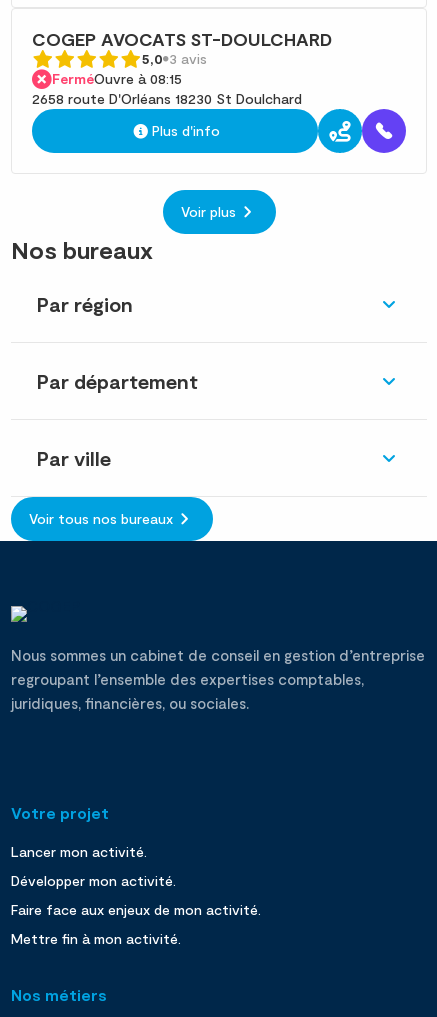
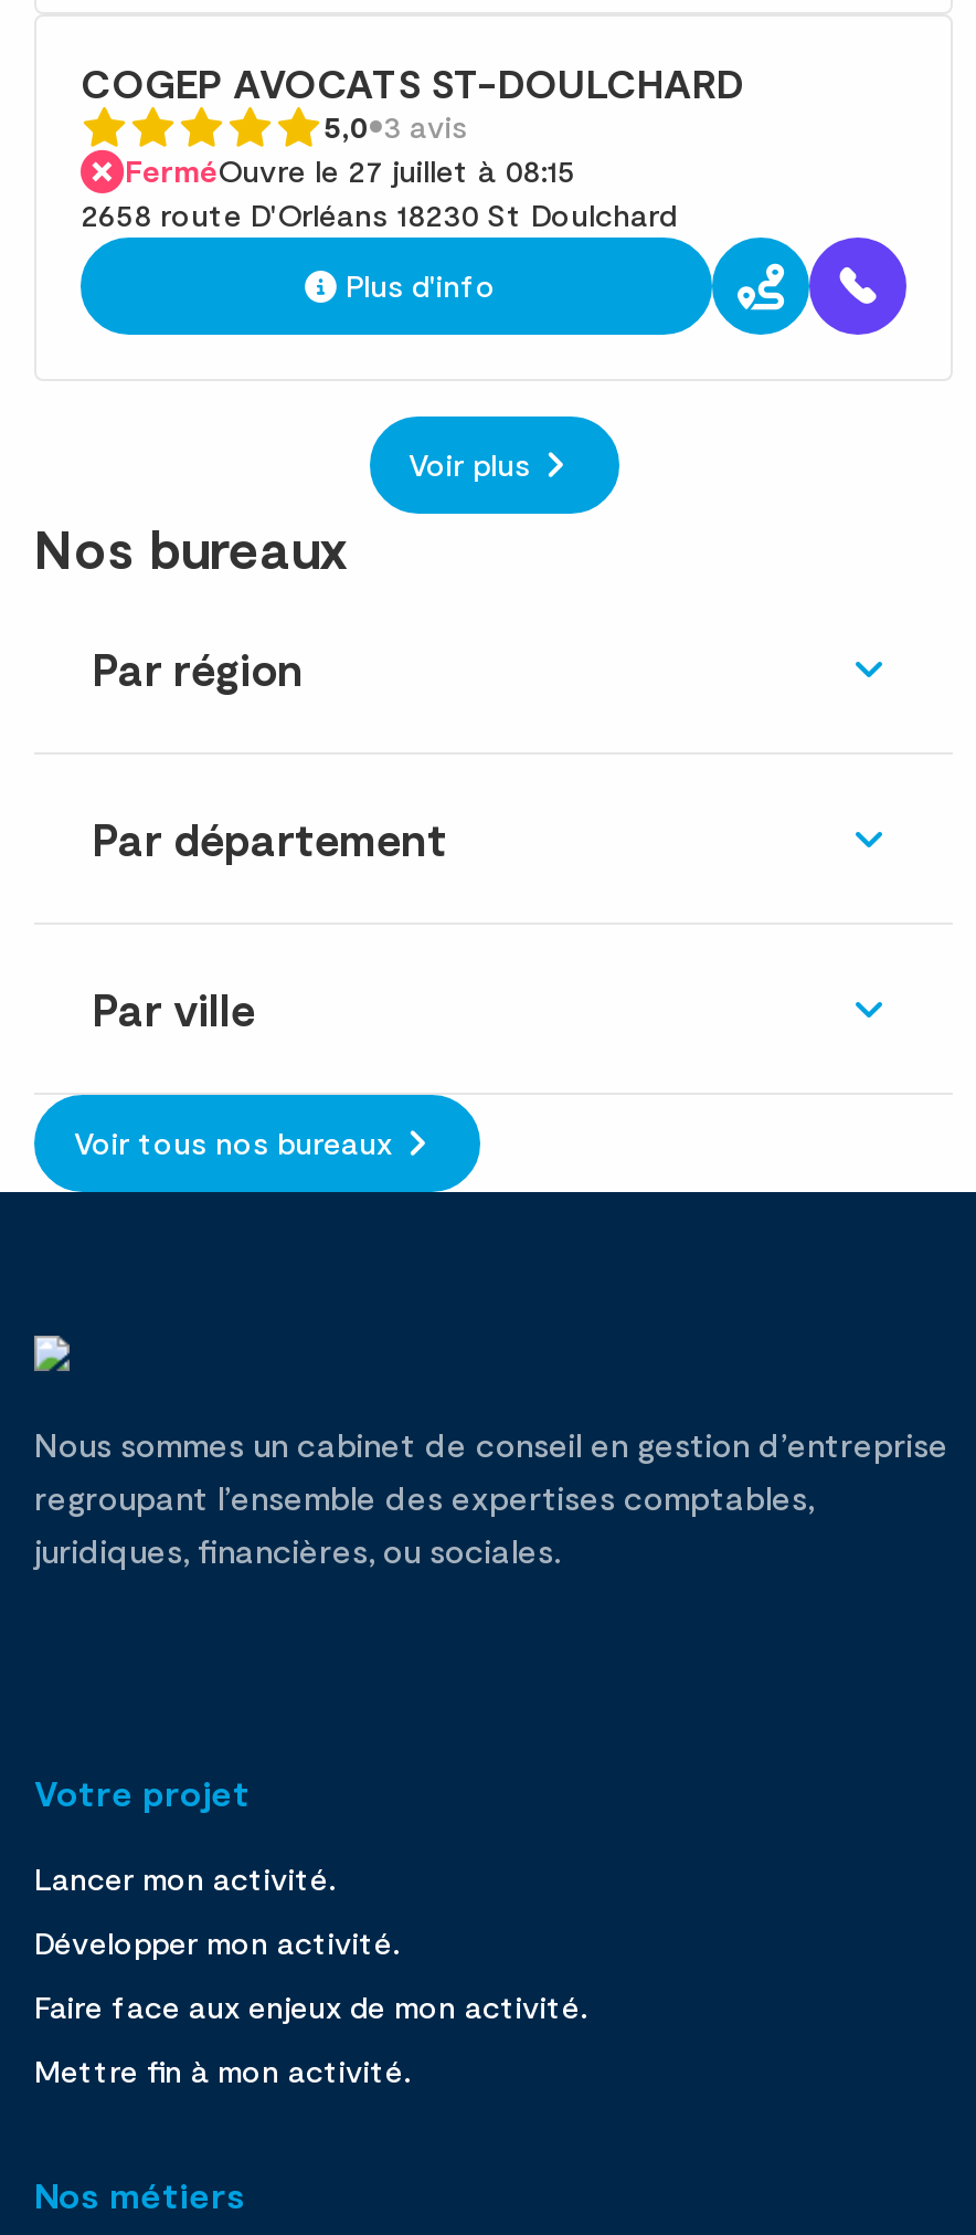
- FerméOuvre à 08:15
+ FerméOuvre le 27 juillet à 08:15
